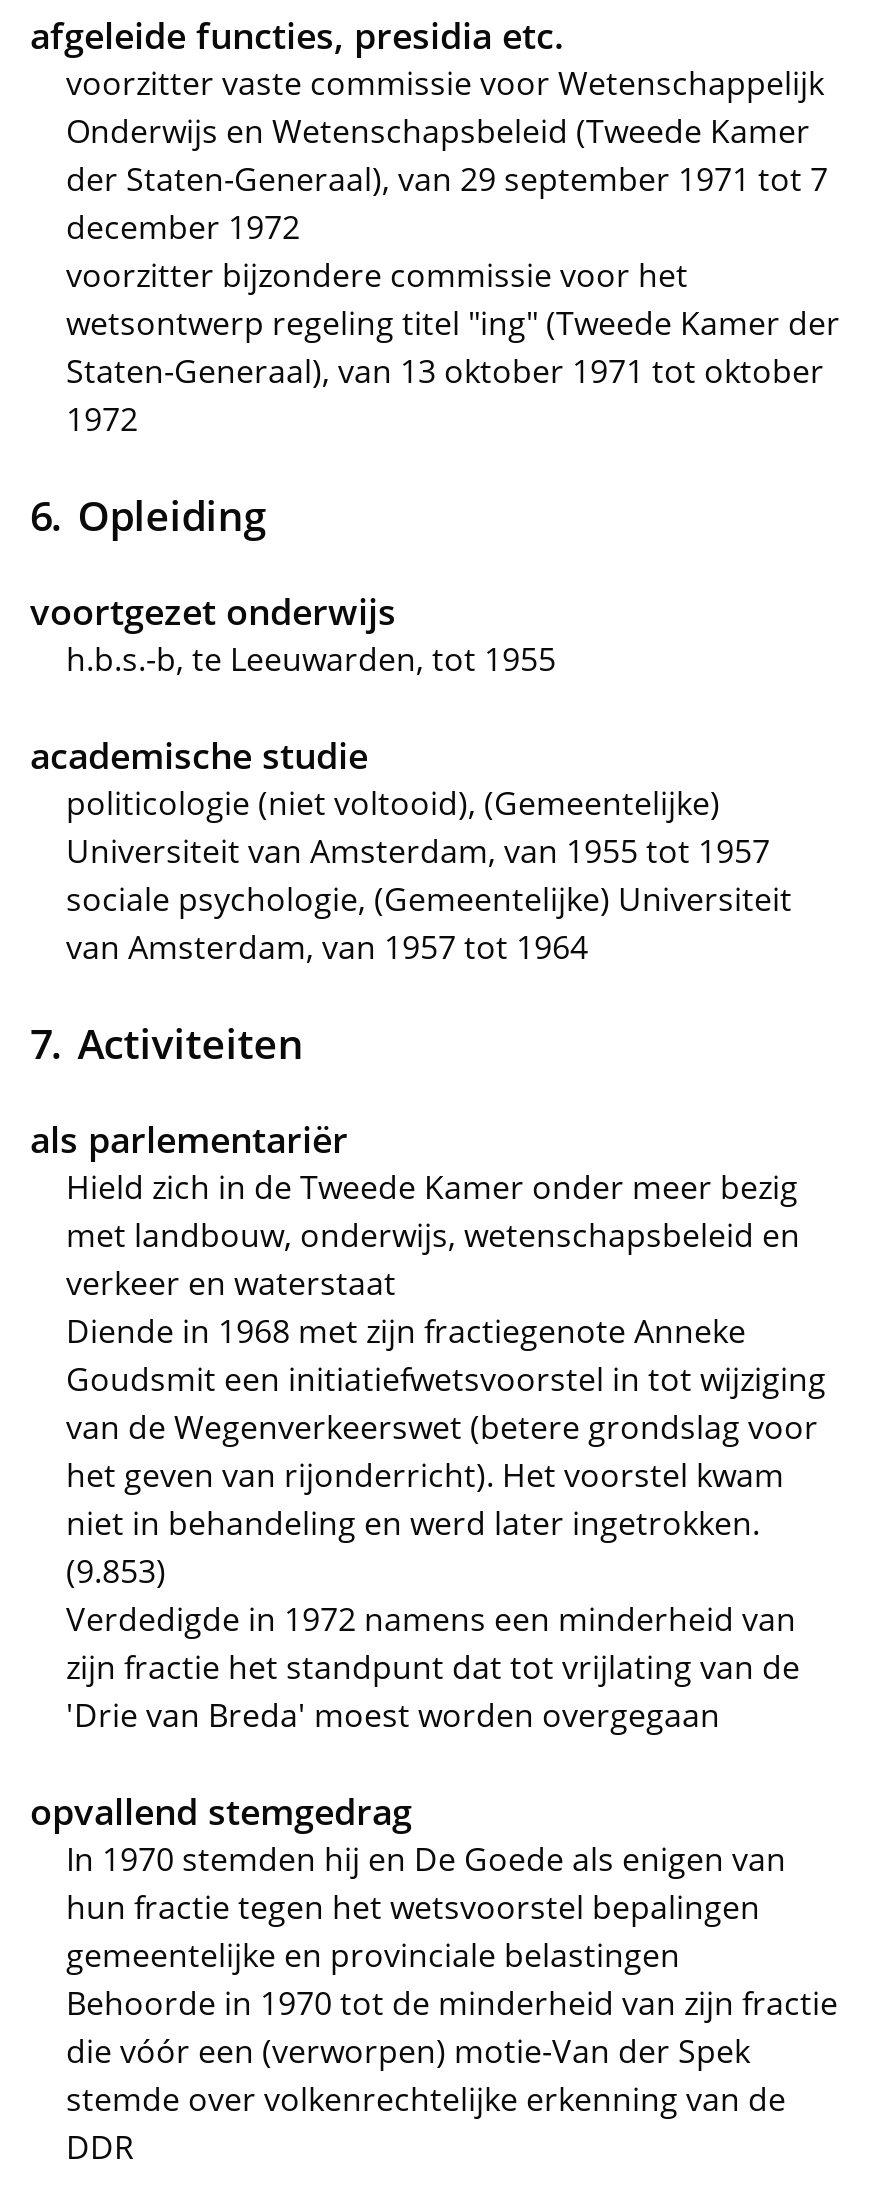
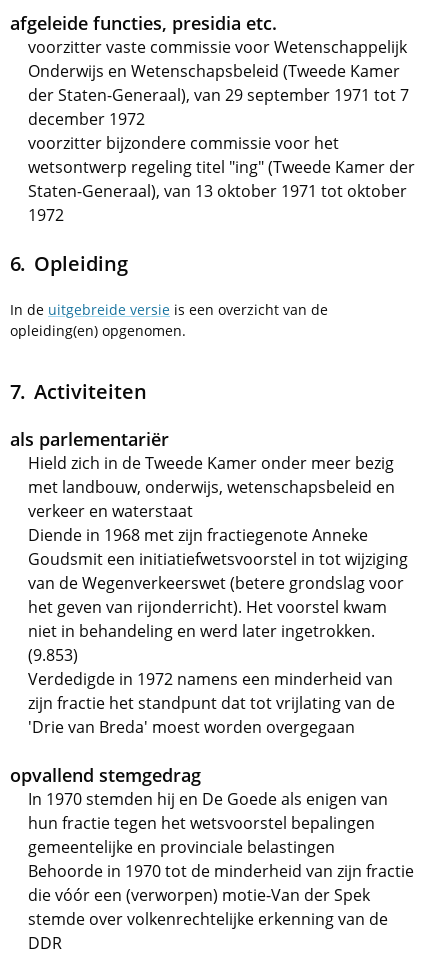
- voortgezet onderwijs
- h.b.s.-b, te Leeuwarden, tot 1955
- academische studie
- politicologie (niet voltooid), (Gemeentelijke)
- Universiteit van Amsterdam, van 1955 tot 1957
- sociale psychologie, (Gemeentelijke) Universiteit
- van Amsterdam, van 1957 tot 1964
+ In de uitgebreide versie is een overzicht van de
+ opleiding(en) opgenomen.
